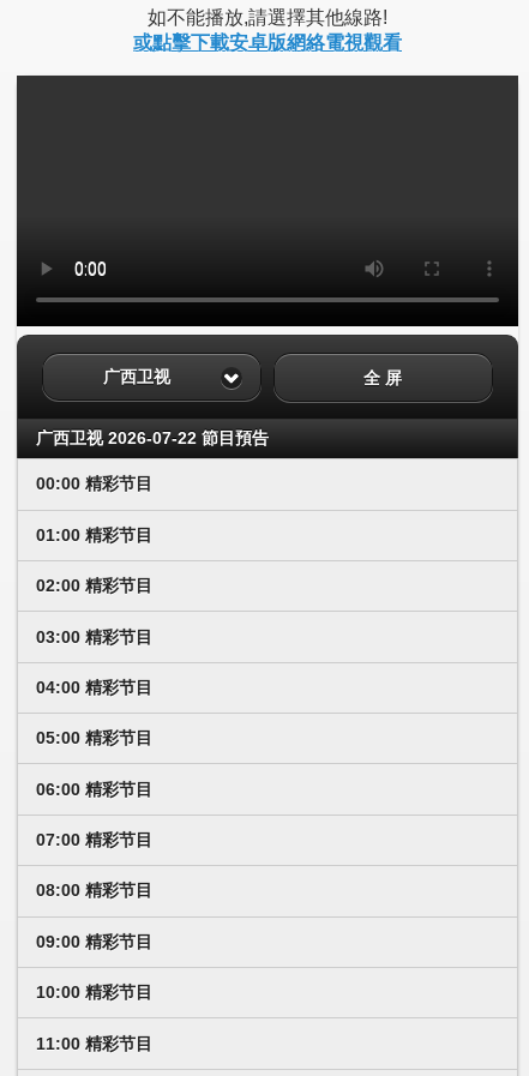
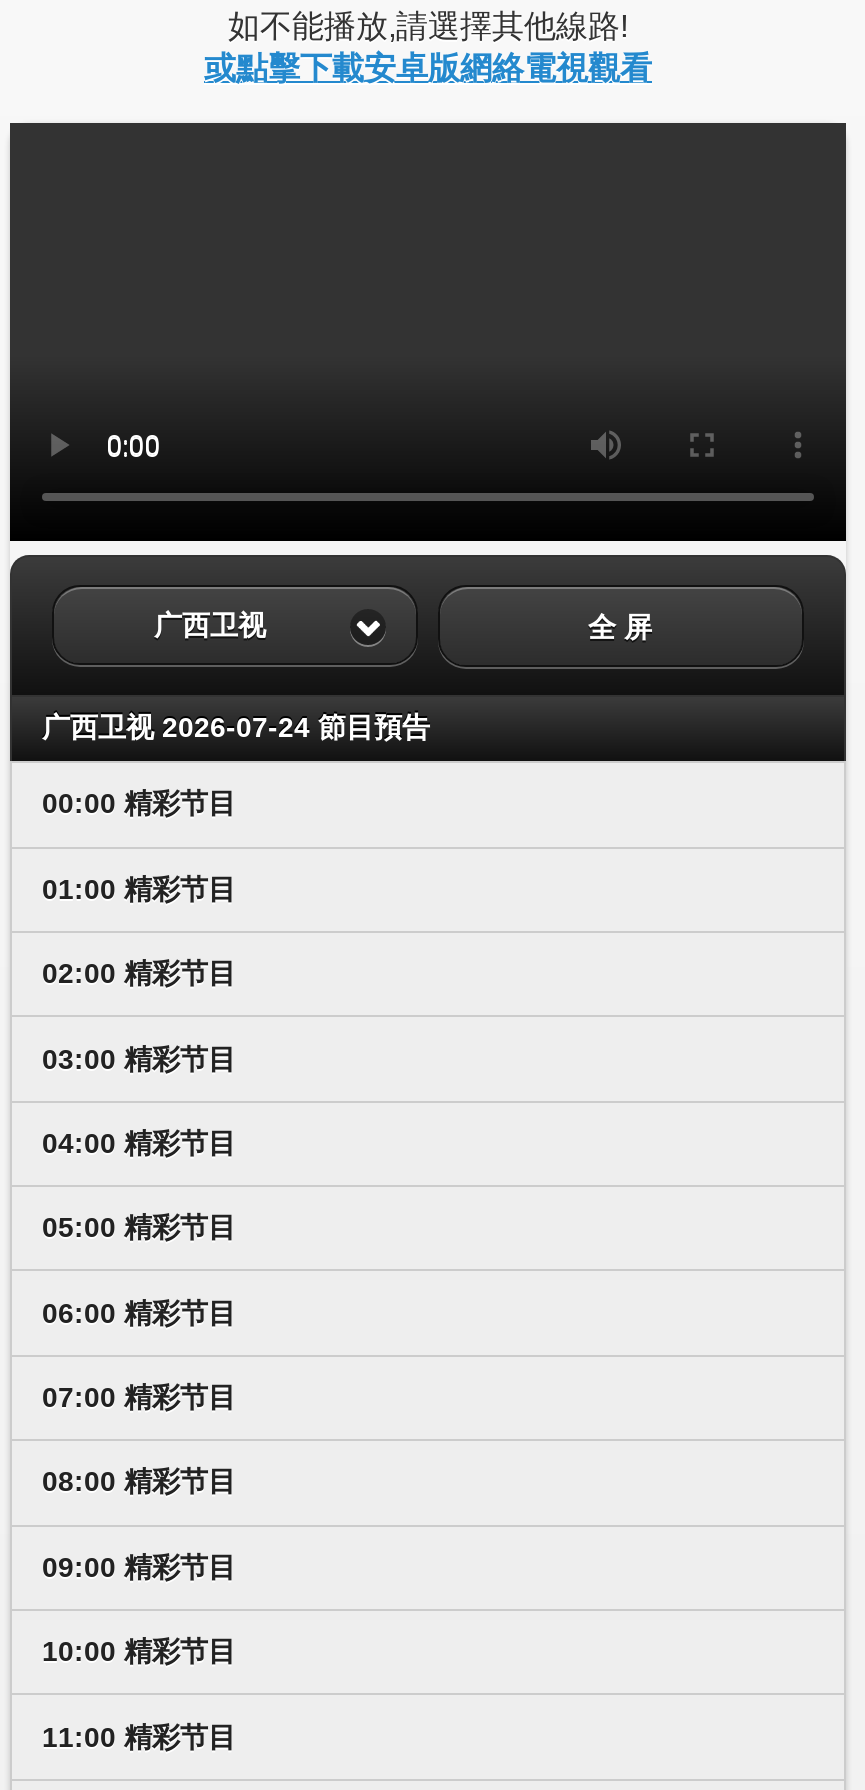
- 广西卫视 2026-07-22 節目預告
+ 广西卫视 2026-07-24 節目預告
